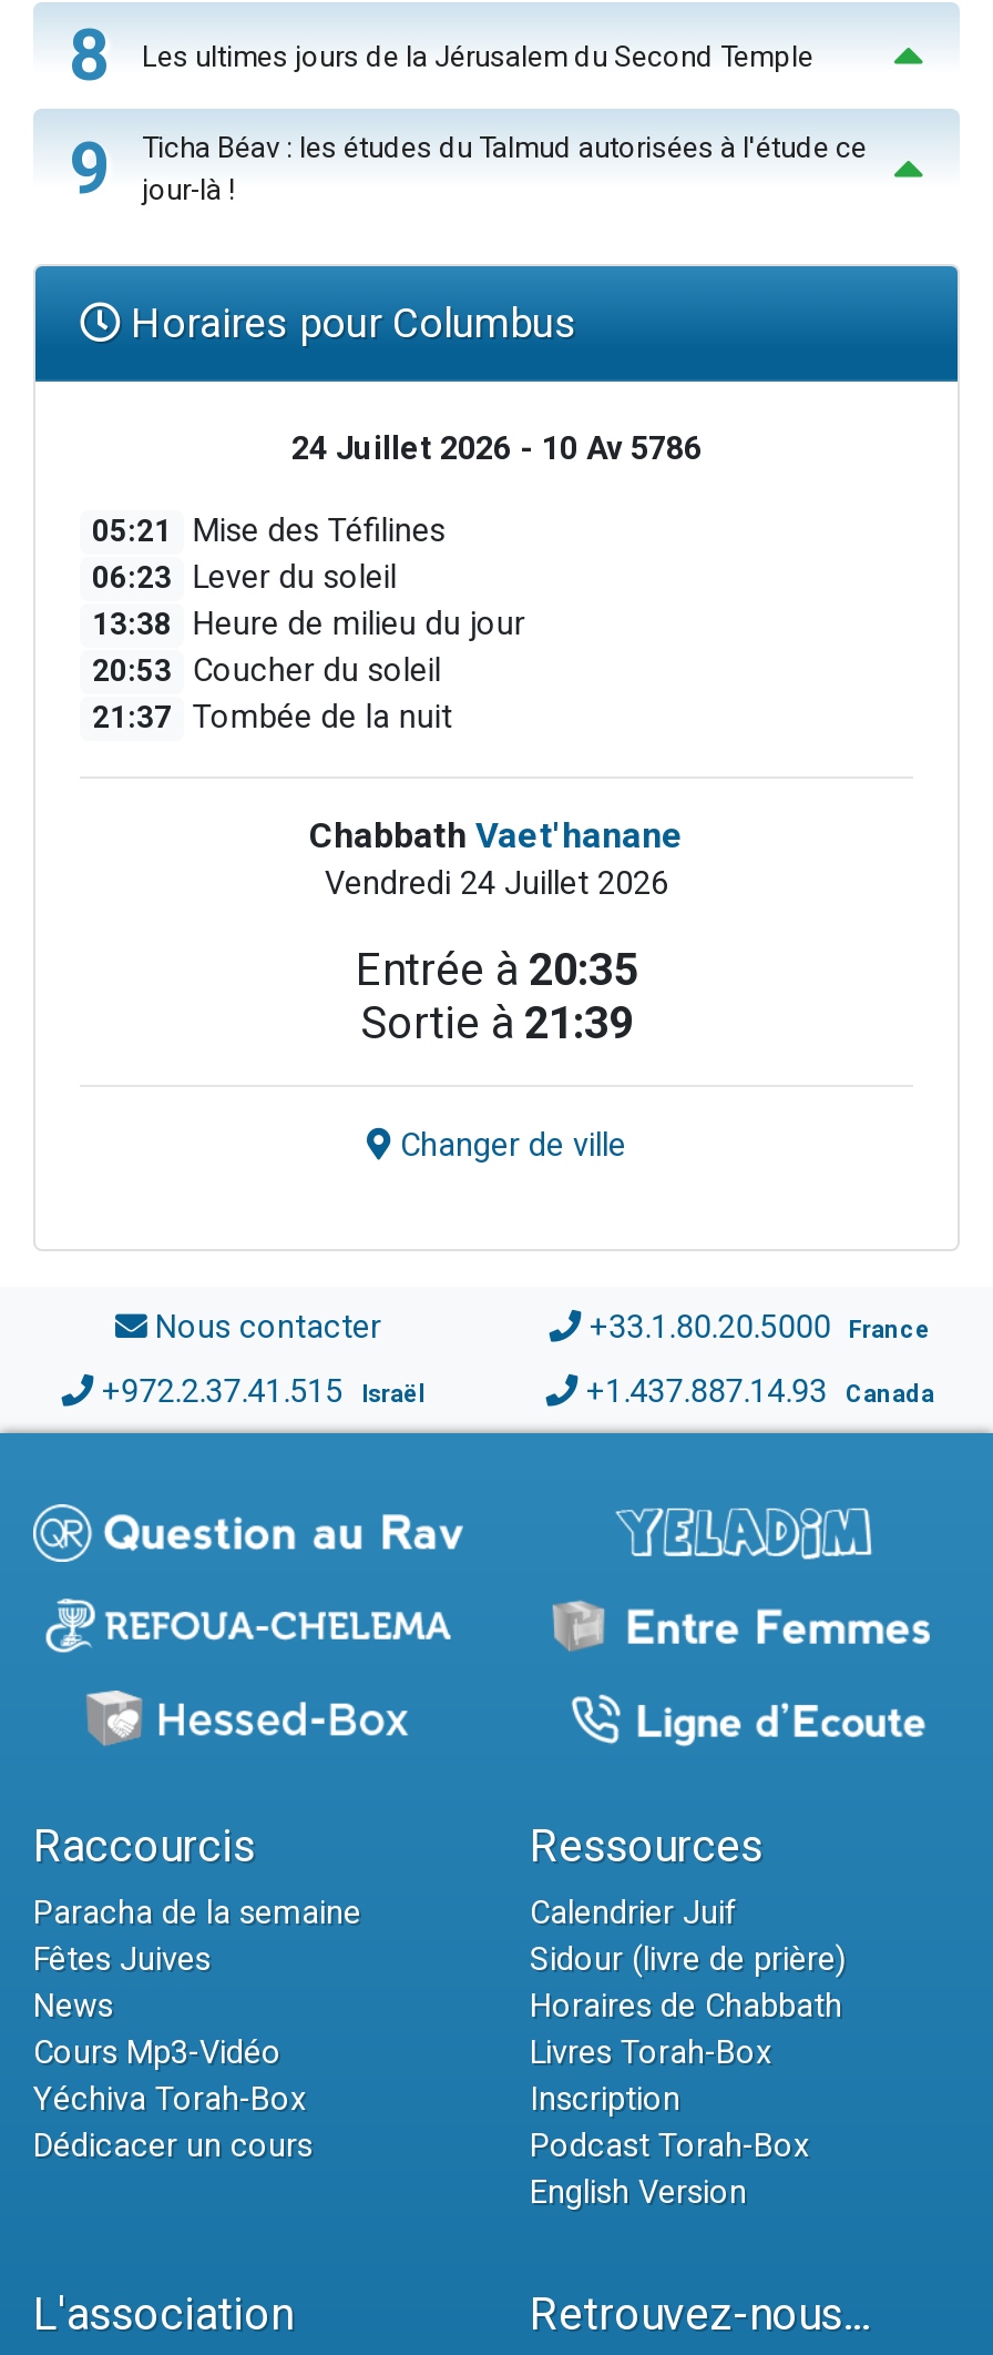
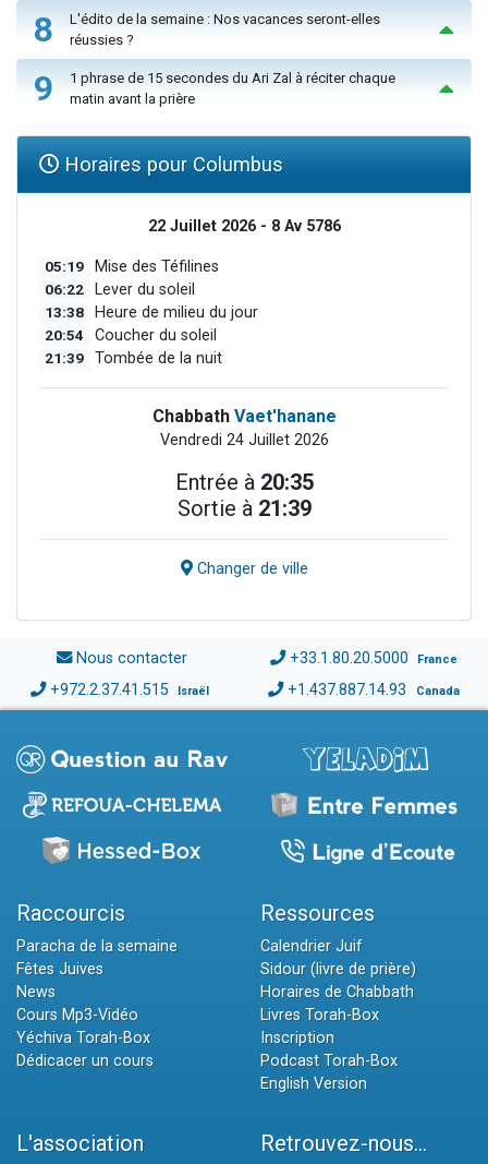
- Les ultimes jours de la Jérusalem du Second Temple
+ L'édito de la semaine : Nos vacances seront-elles
+ réussies ?

- Ticha Béav : les études du Talmud autorisées à l'étude ce
- jour-là !
+ 1 phrase de 15 secondes du Ari Zal à réciter chaque
+ matin avant la prière

- 24 Juillet 2026 - 10 Av 5786
+ 22 Juillet 2026 - 8 Av 5786

- 05:21 Mise des Téfilines
+ 05:19 Mise des Téfilines

- 06:23 Lever du soleil
+ 06:22 Lever du soleil

- 20:53 Coucher du soleil
+ 20:54 Coucher du soleil

- 21:37 Tombée de la nuit
+ 21:39 Tombée de la nuit
